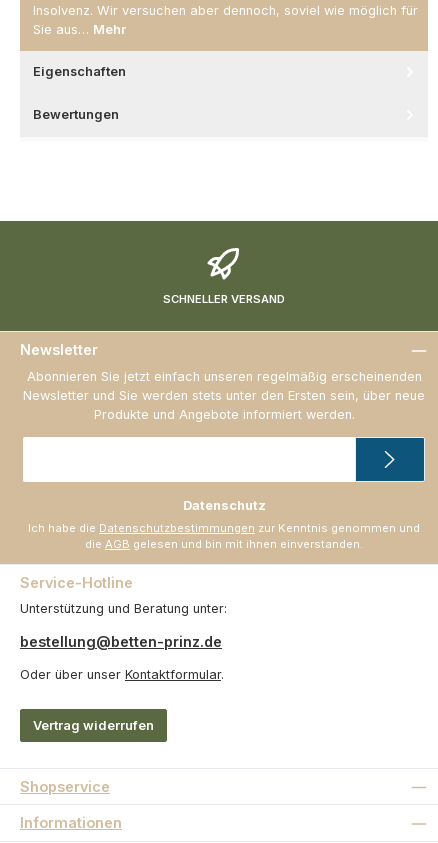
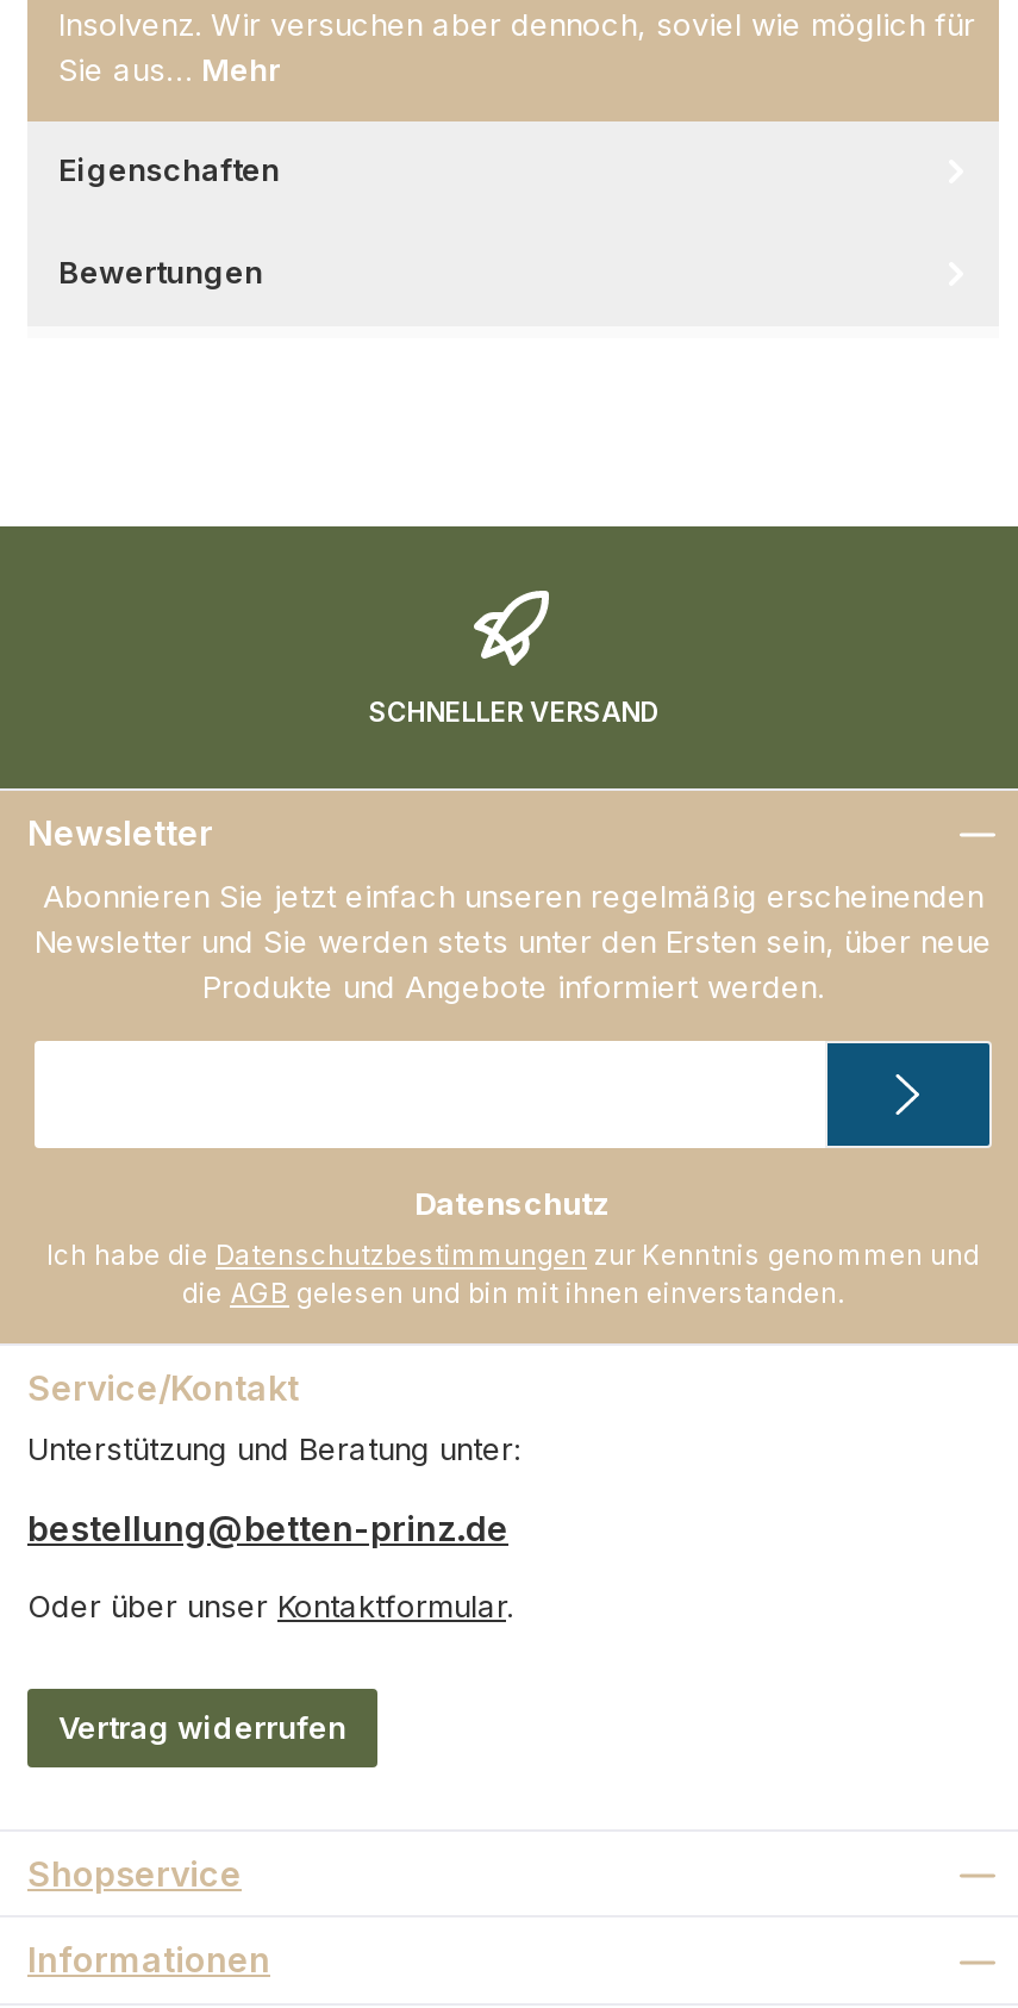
- Service-Hotline
+ Service/Kontakt
